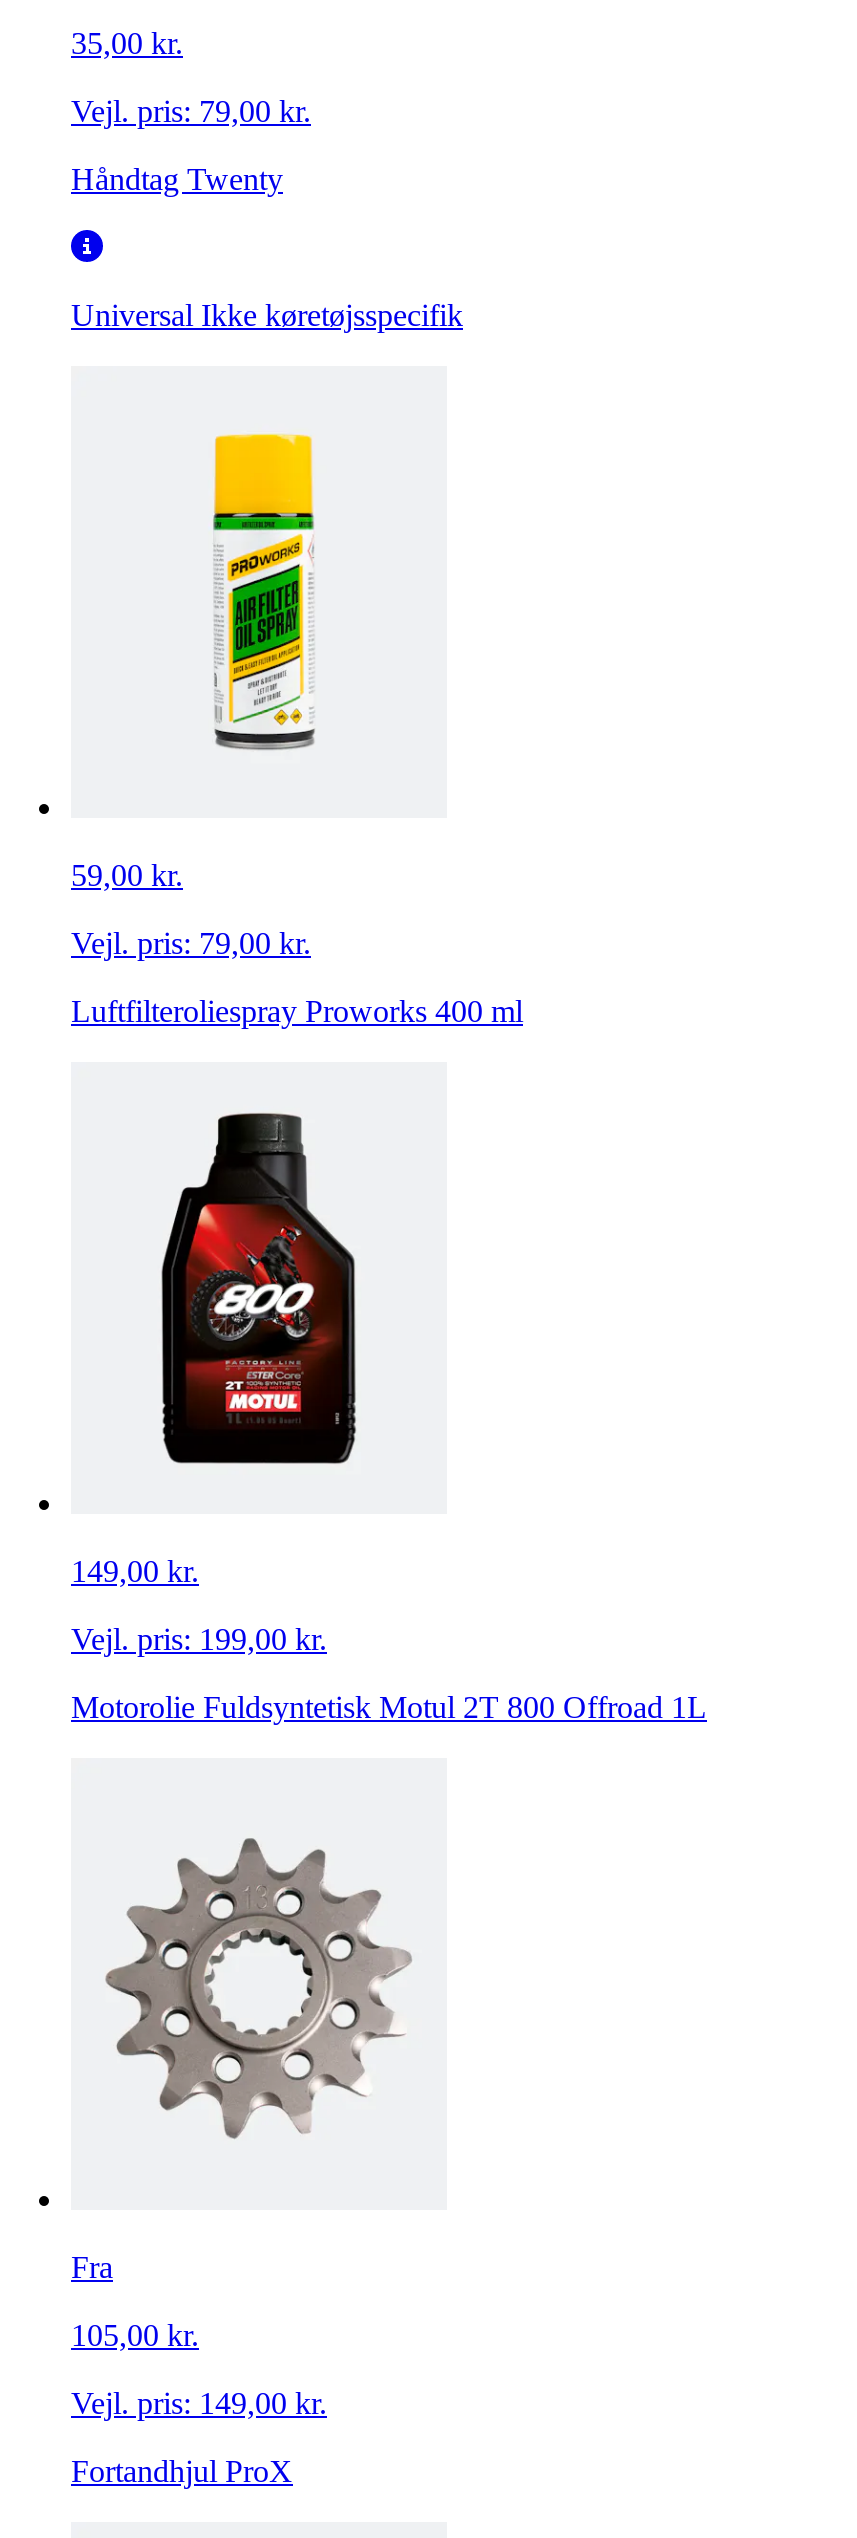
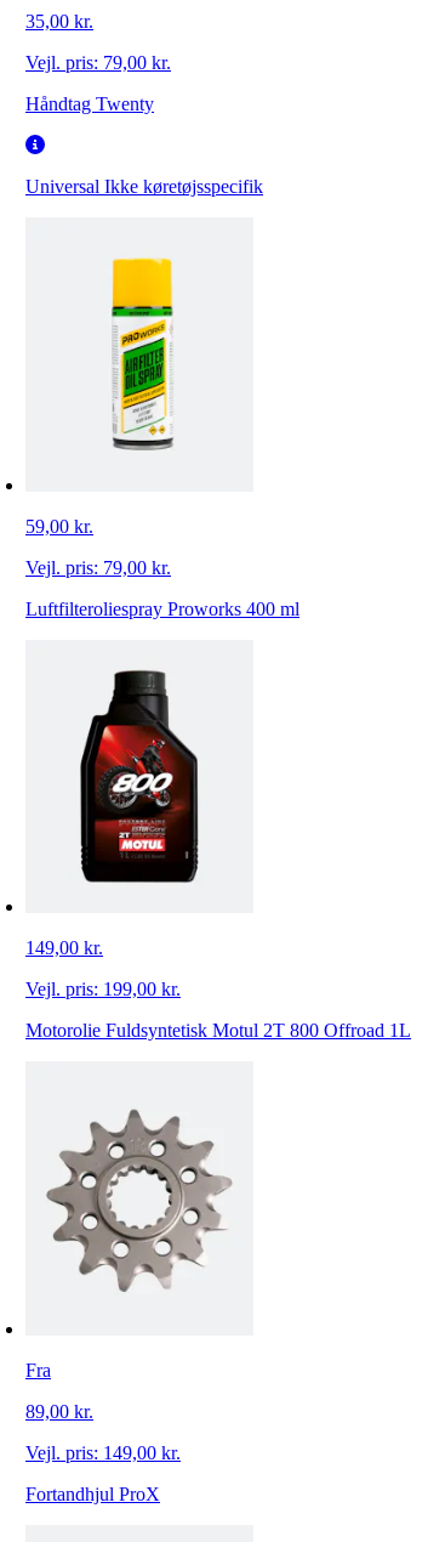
- 105,00 kr.
+ 89,00 kr.
